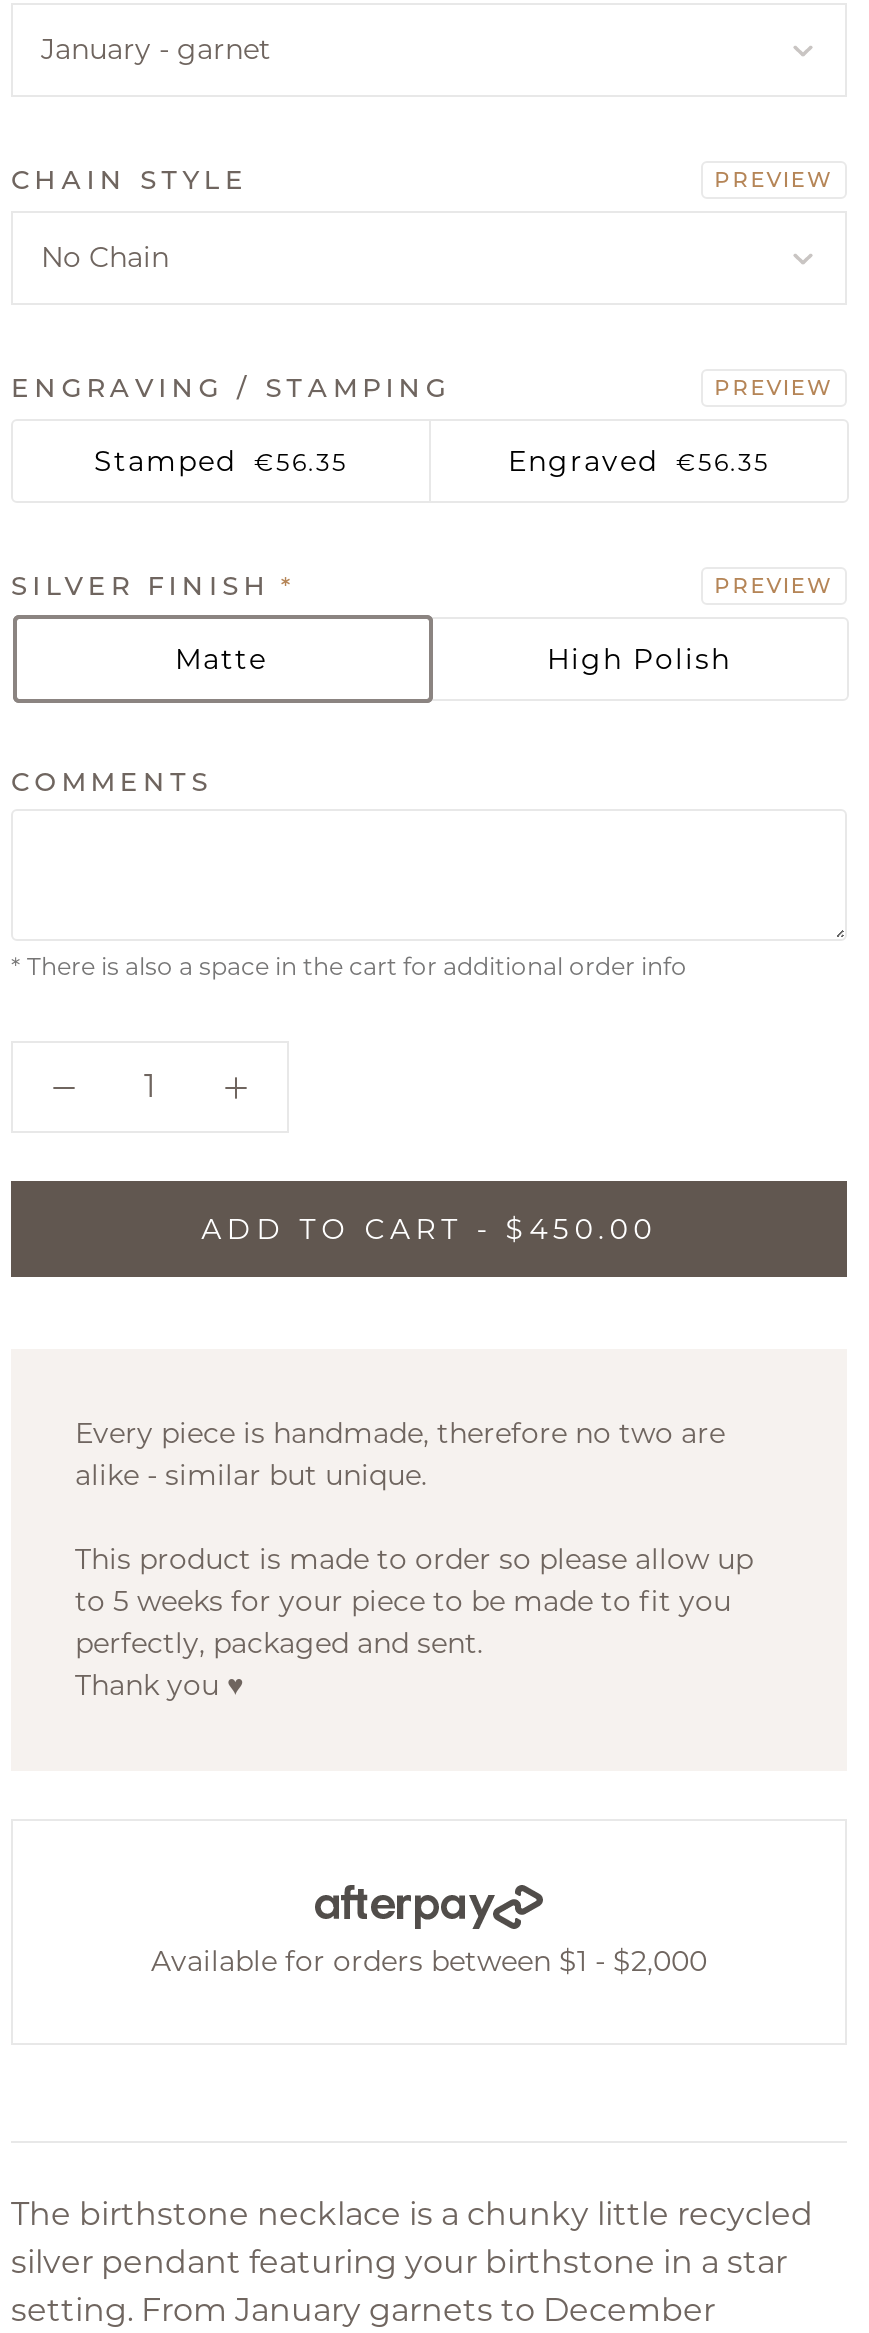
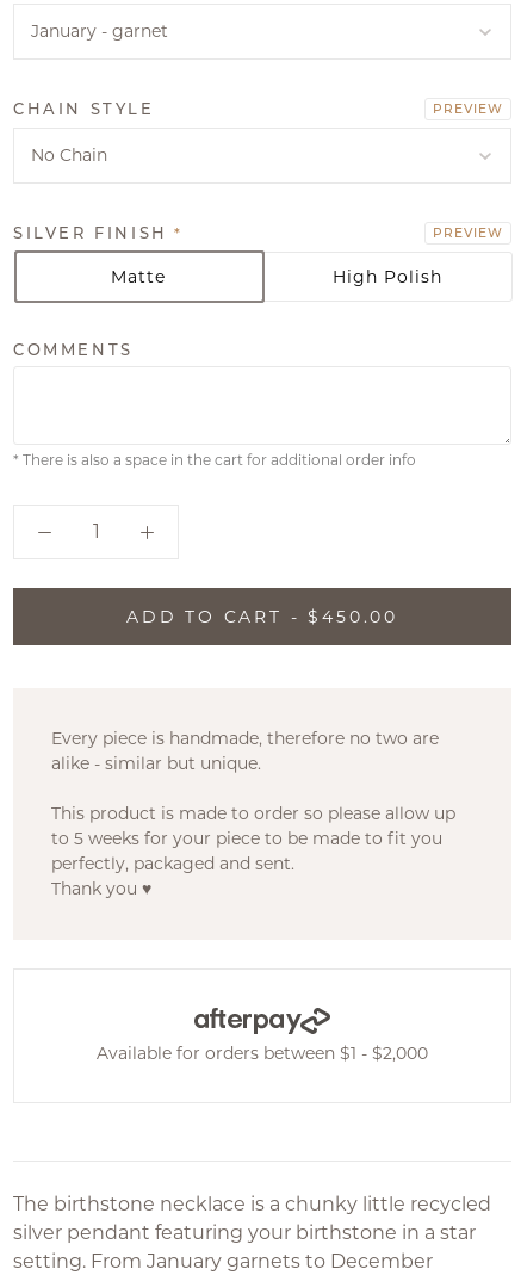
- ENGRAVING / STAMPING
- PREVIEW
- Stamped €56.35
- Engraved €56.35
